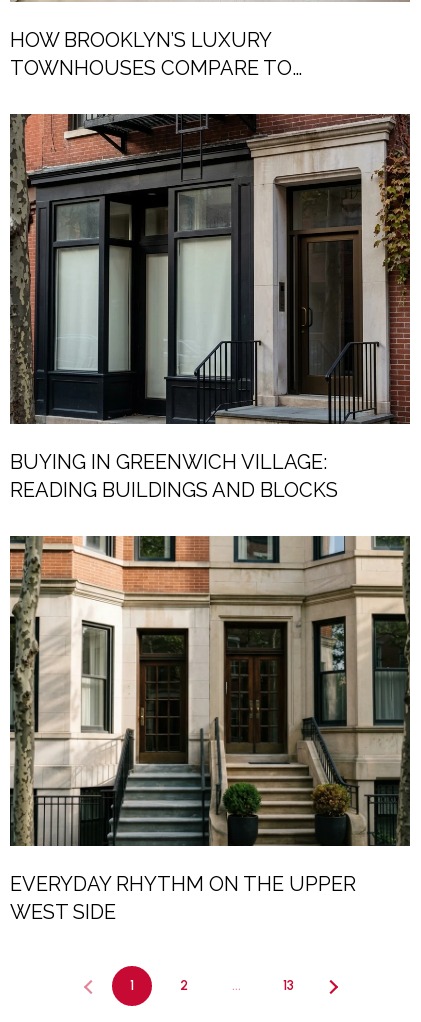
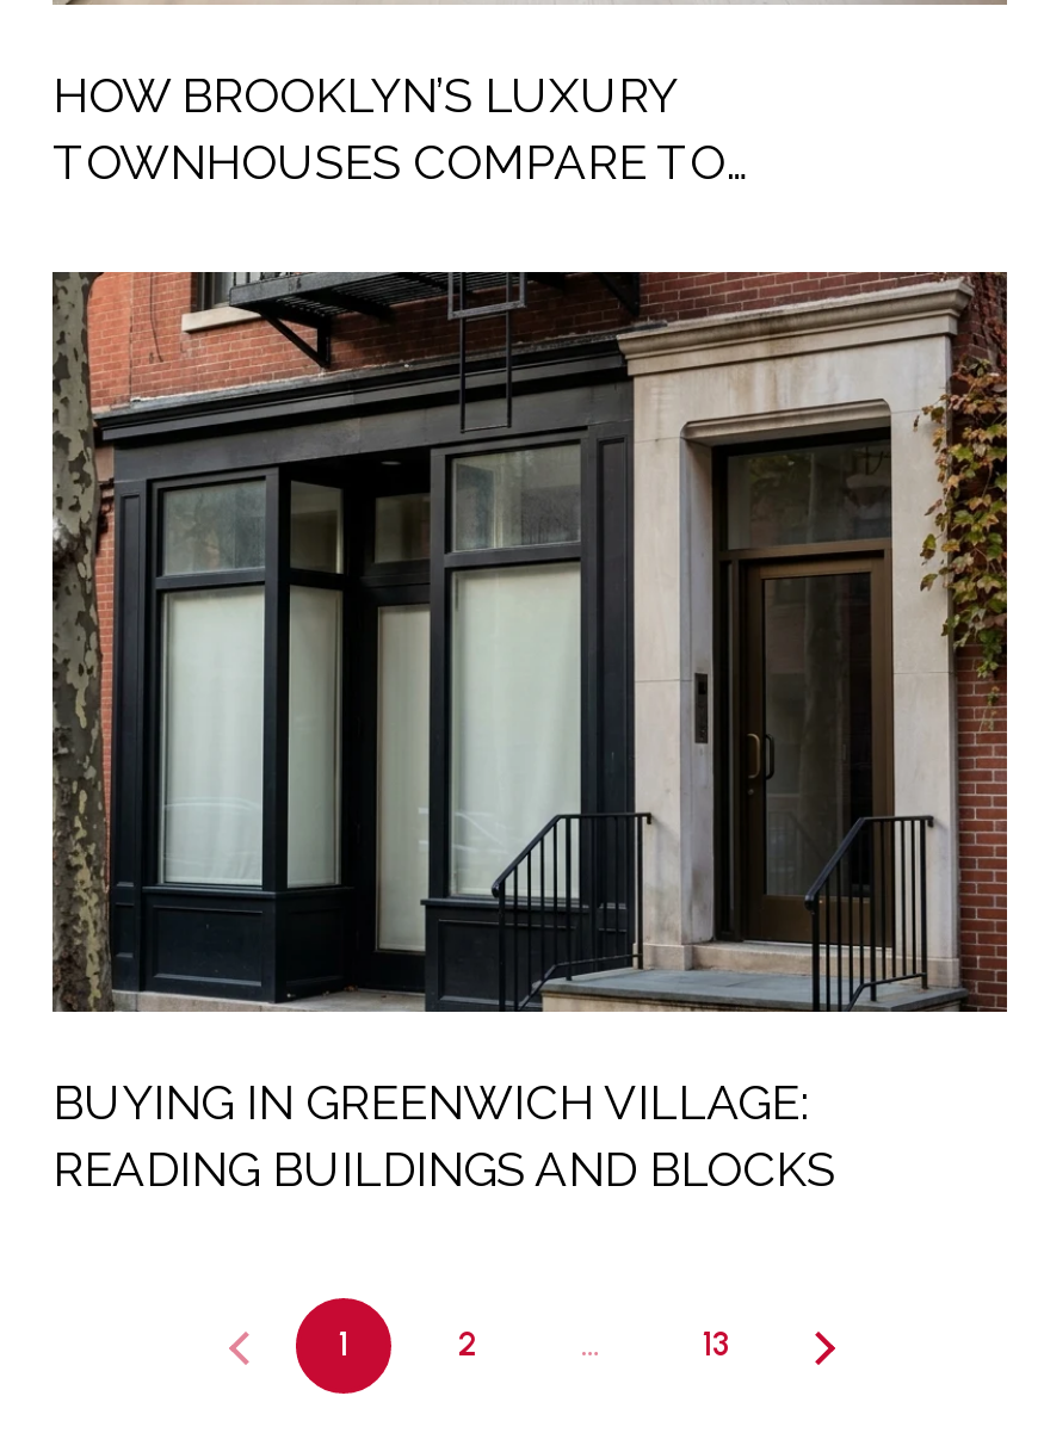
- [image]
- EVERYDAY RHYTHM ON THE UPPER
- WEST SIDE
